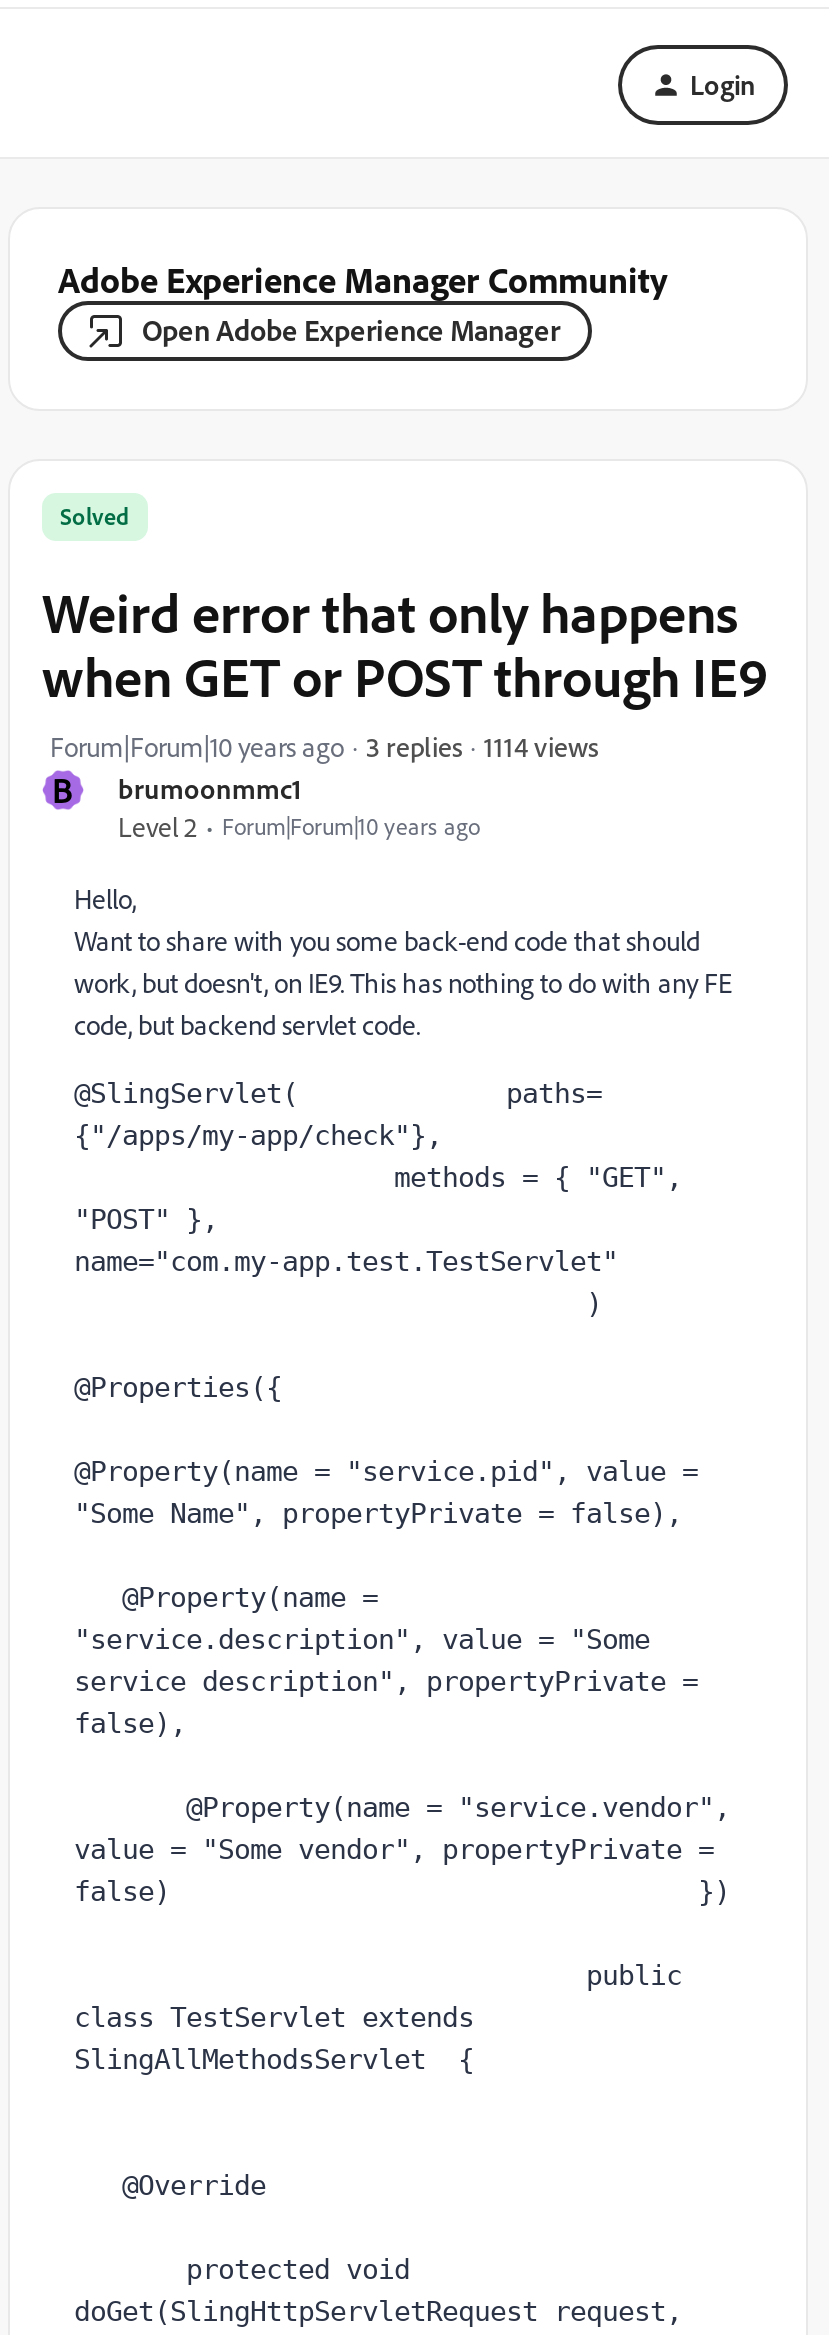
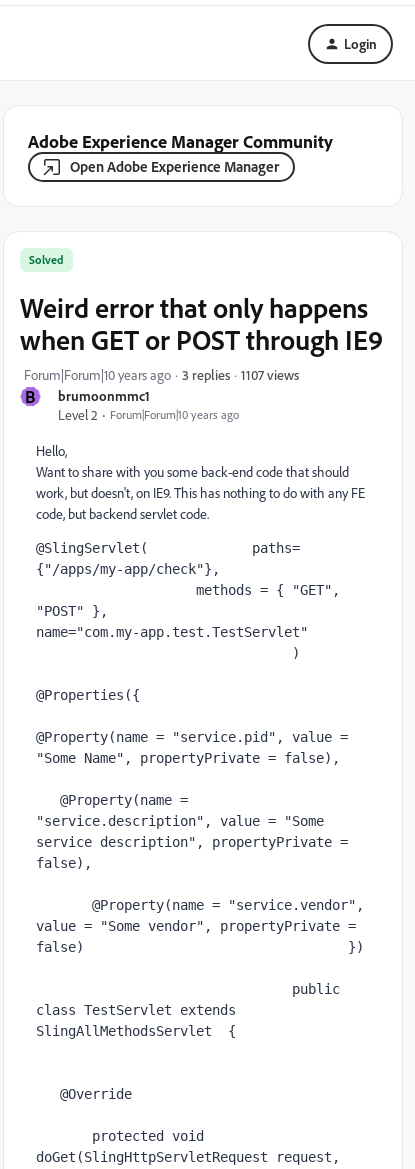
- 1114 views
+ 1107 views
